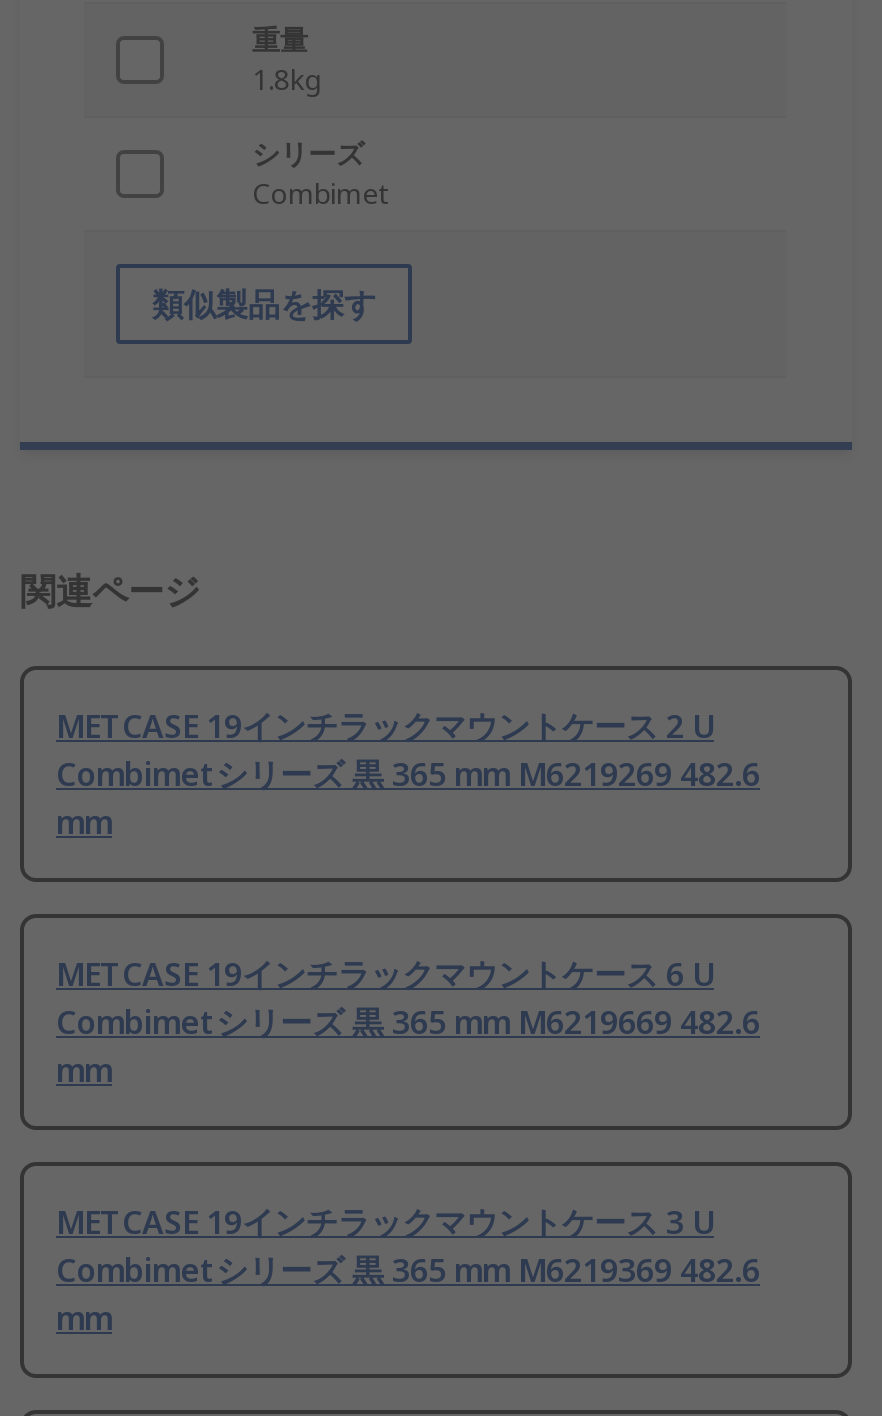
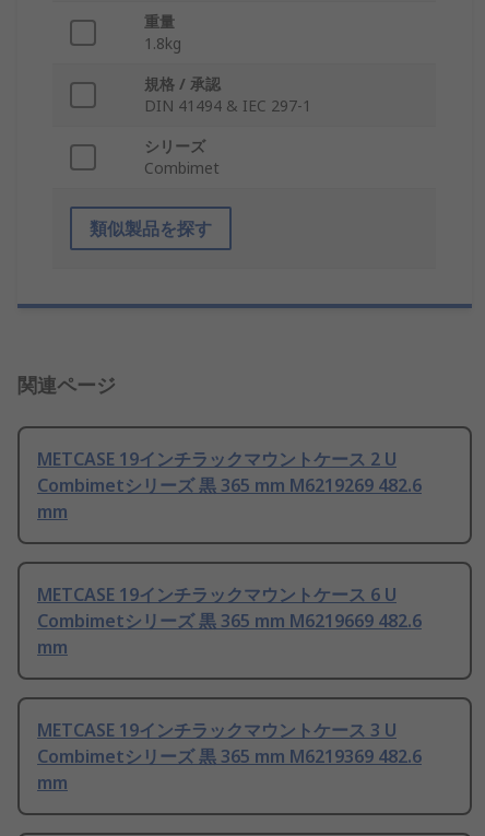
+ 規格 / 承認
+ DIN 41494 & IEC 297-1
